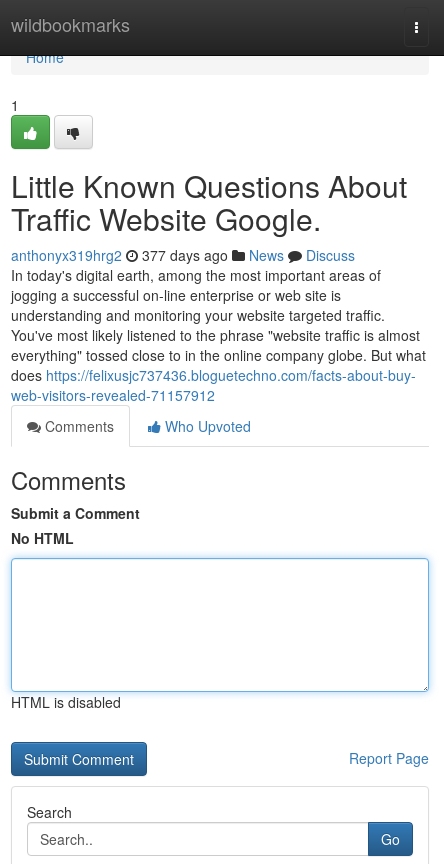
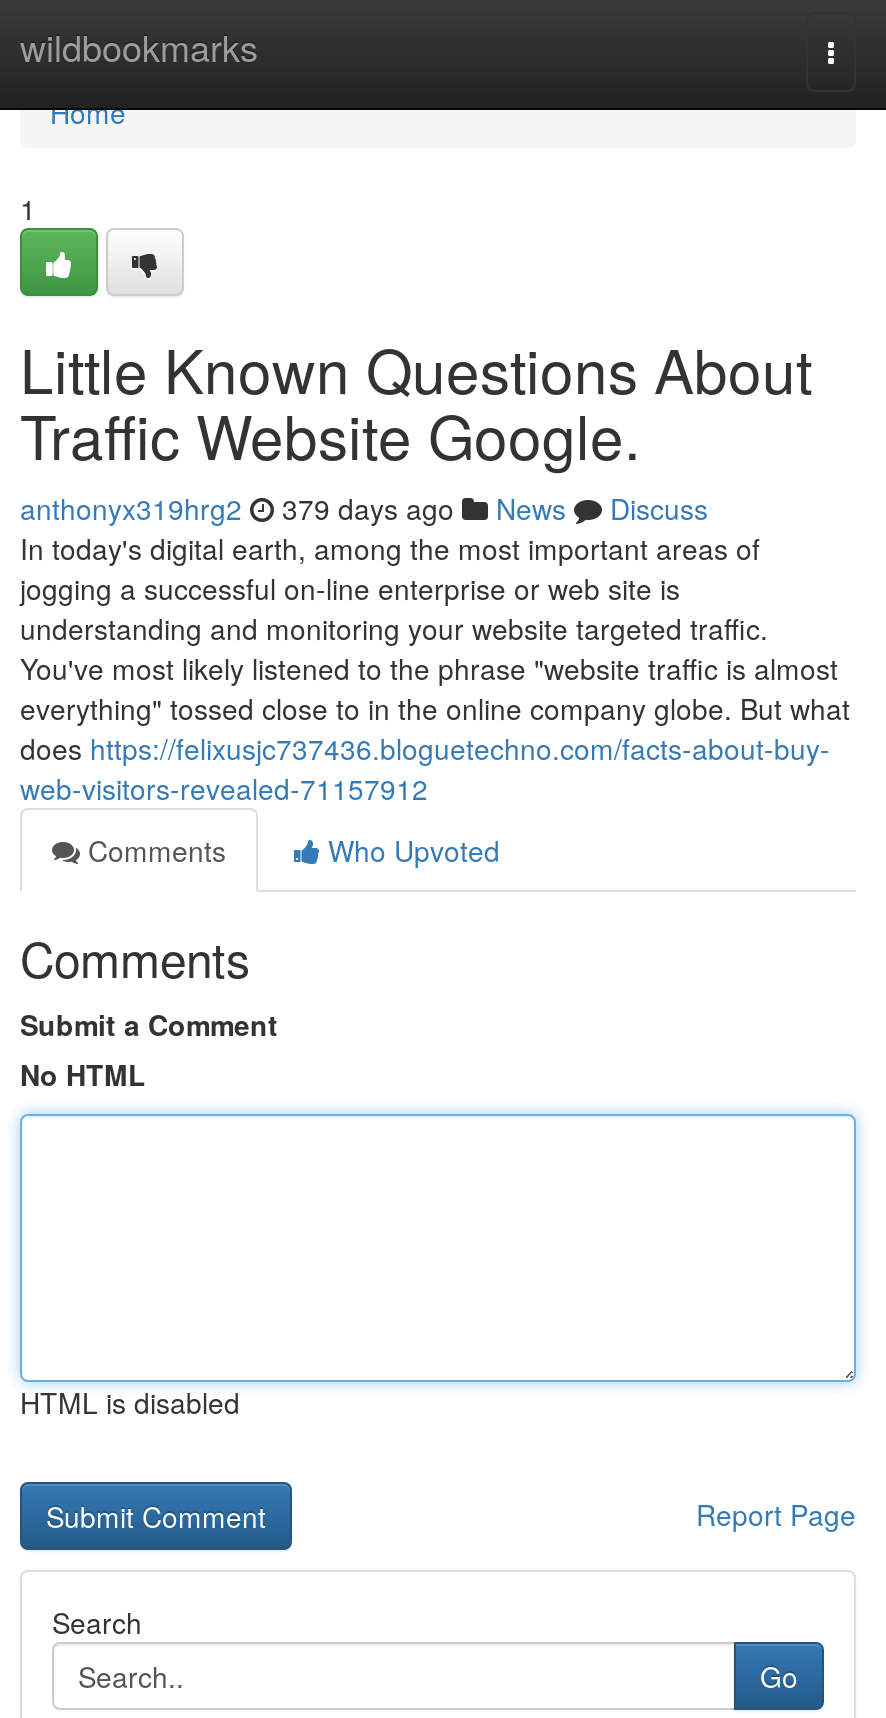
- anthonyx319hrg2 377 days ago News Discuss
+ anthonyx319hrg2 379 days ago News Discuss
